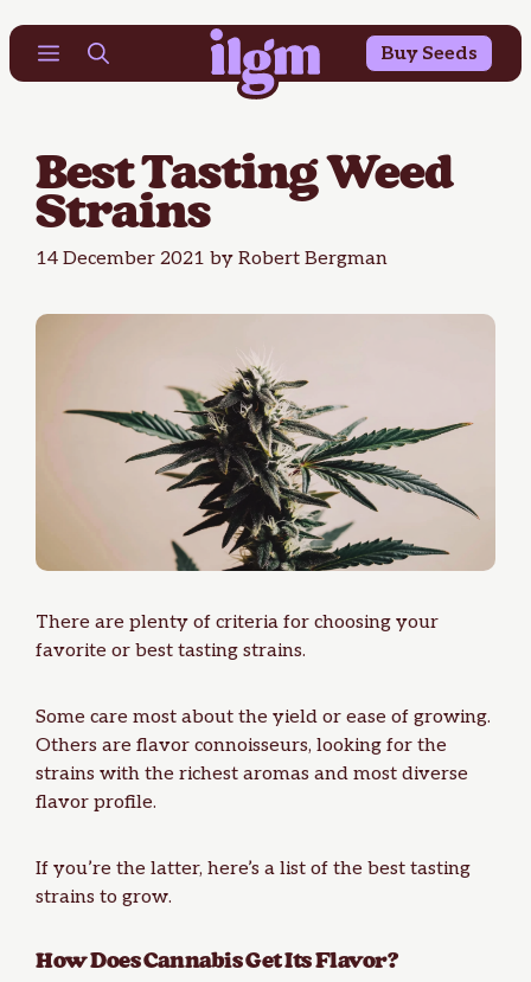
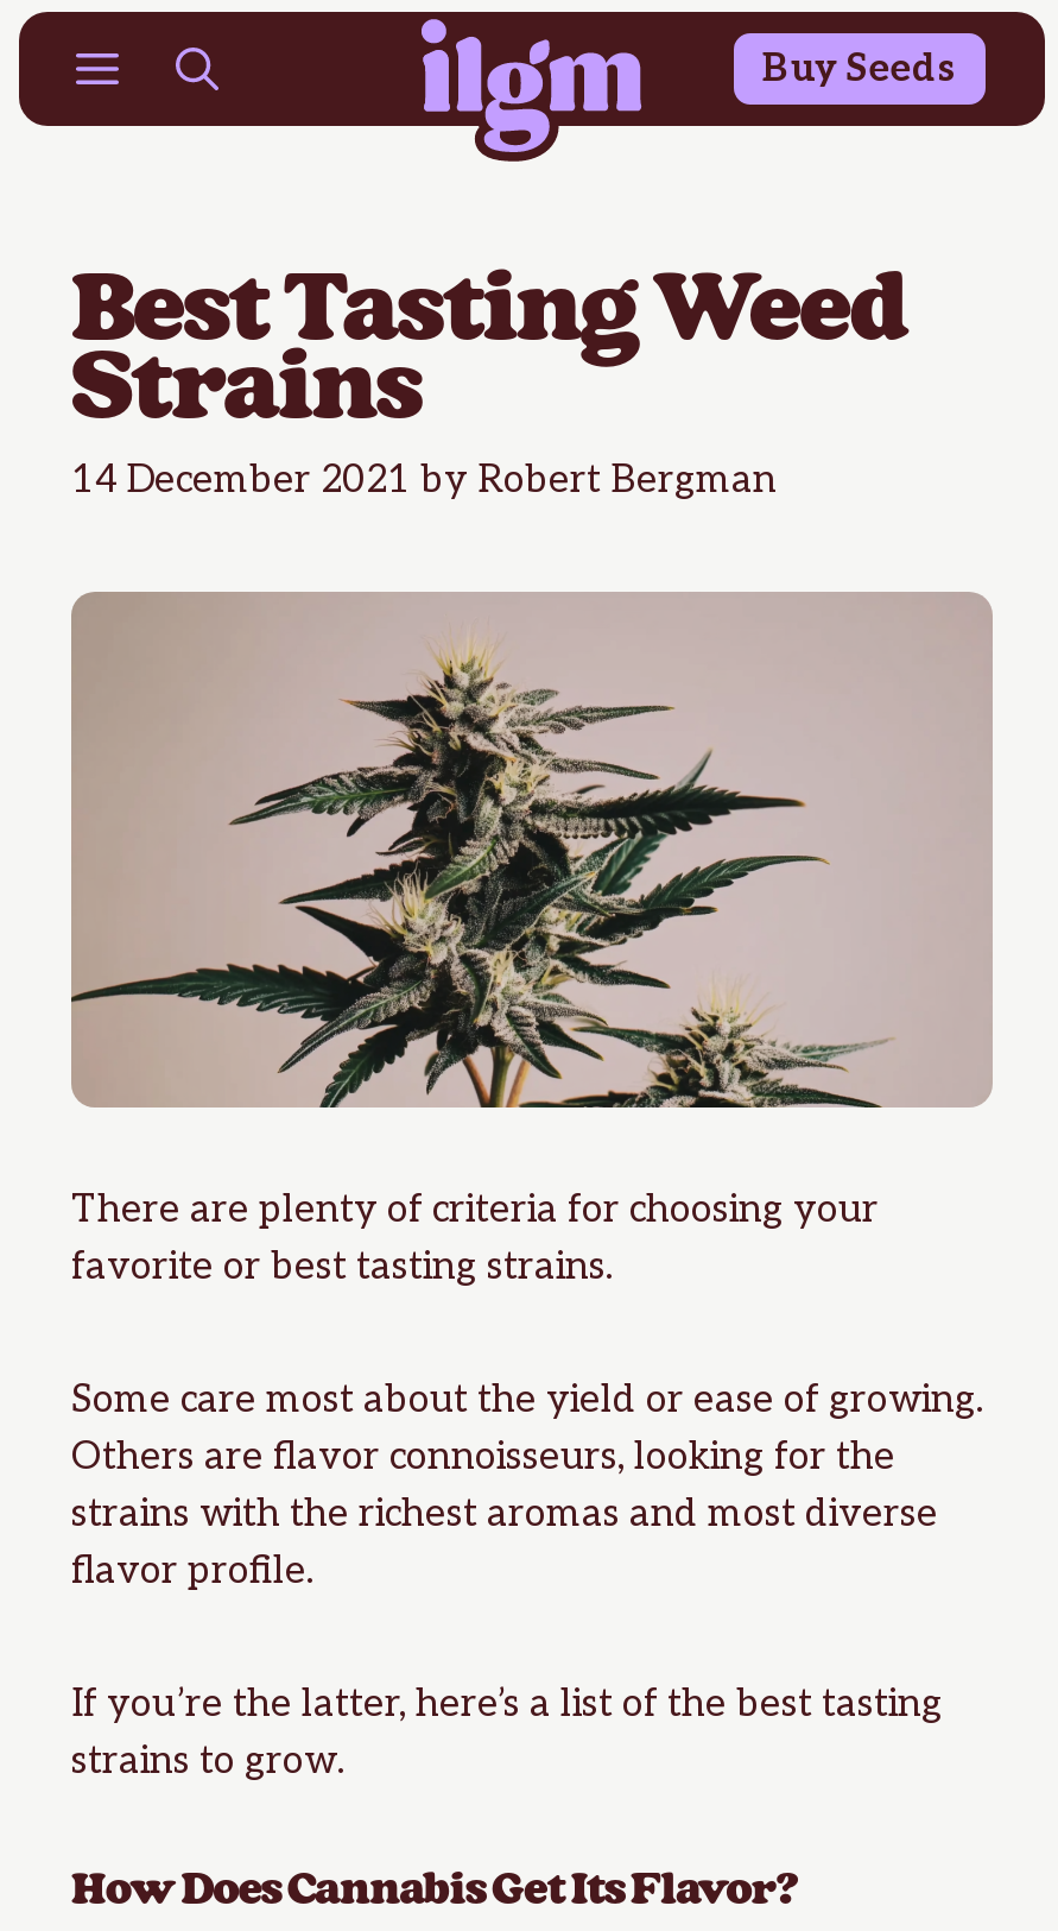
- [image]
+ [image]
